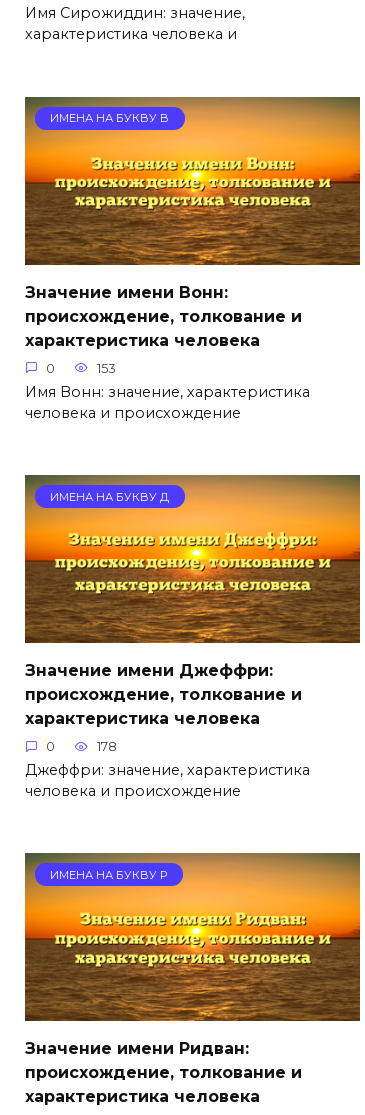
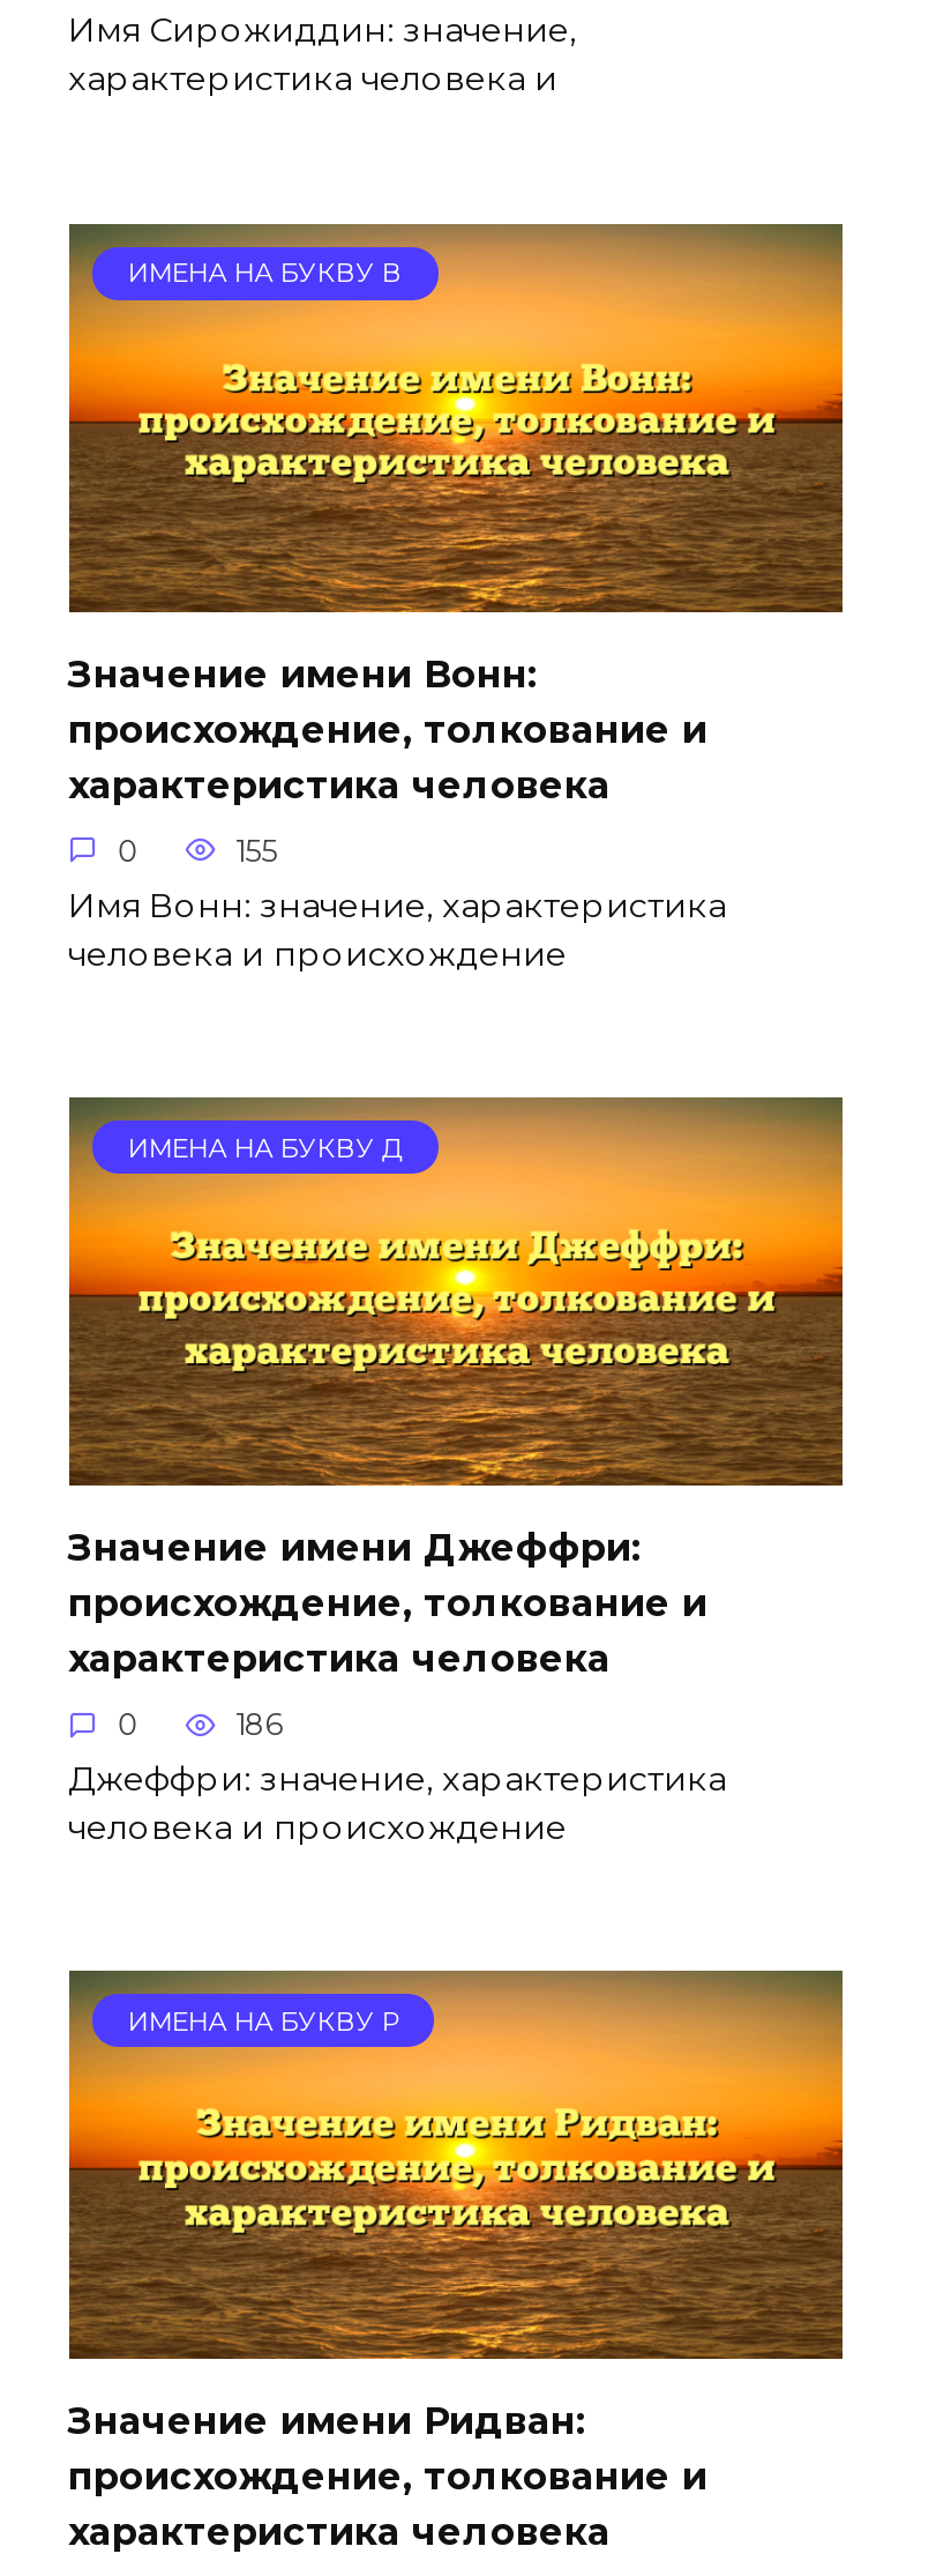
- 153
+ 155

- 178
+ 186
